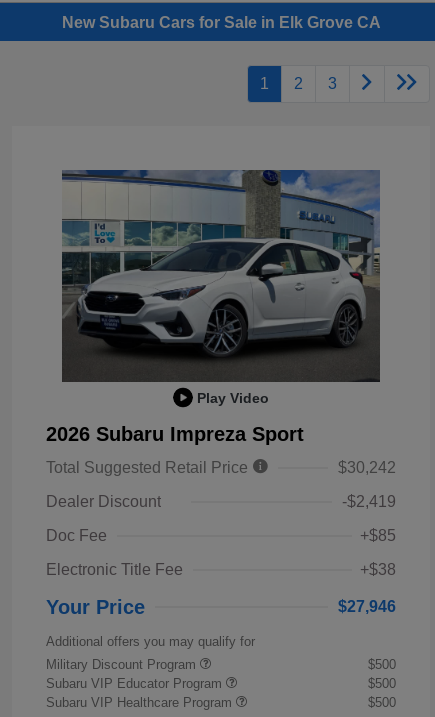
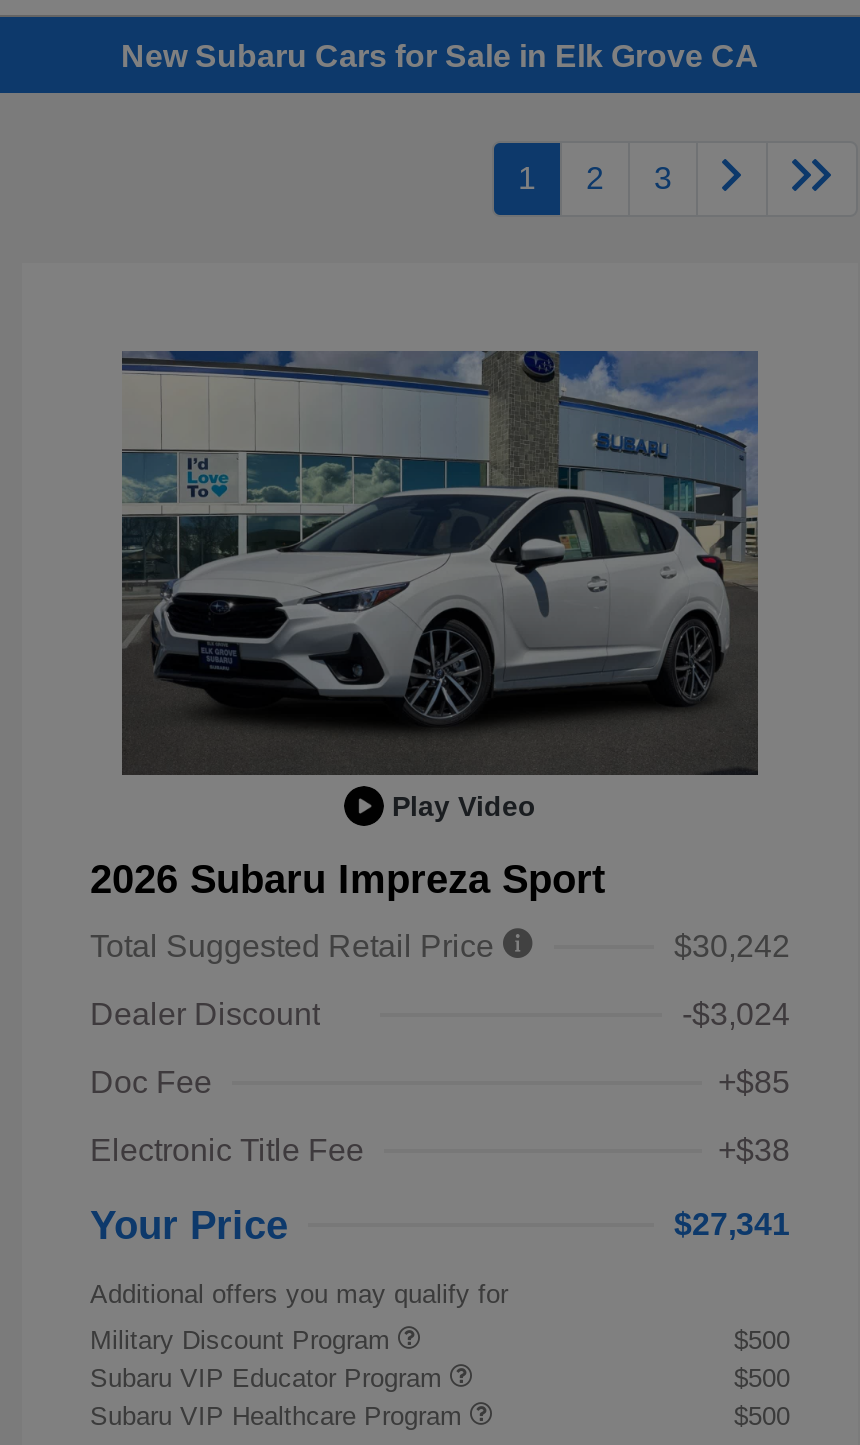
- -$2,419
+ -$3,024

- $27,946
+ $27,341
